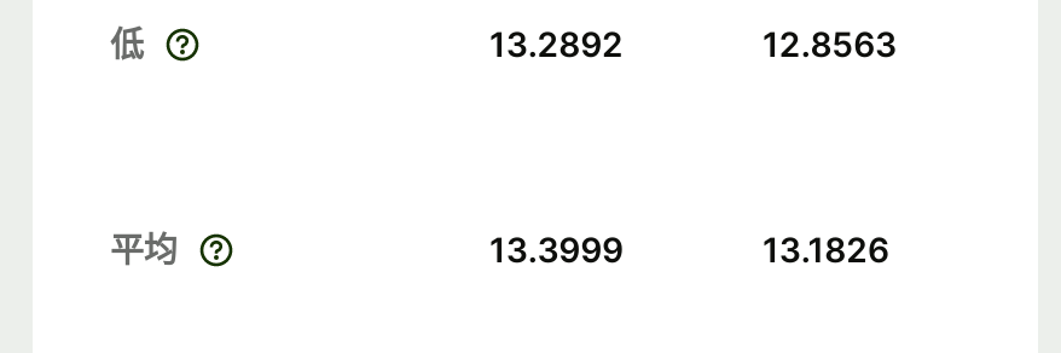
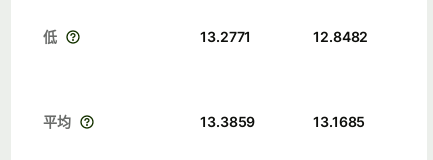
- 13.2892
+ 13.2771

- 12.8563
+ 12.8482

- 13.3999
+ 13.3859

- 13.1826
+ 13.1685
